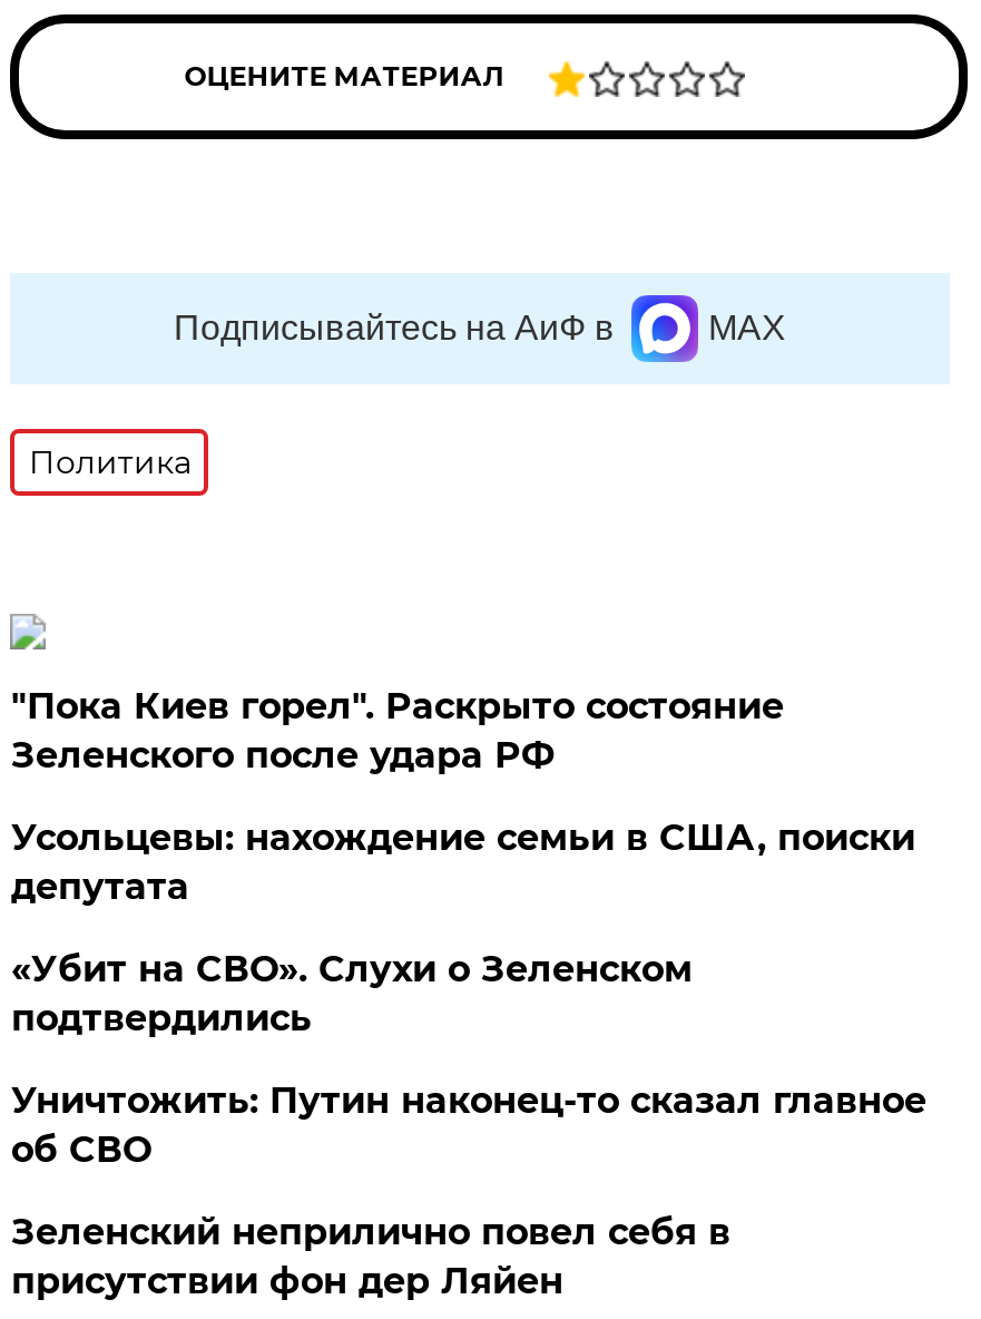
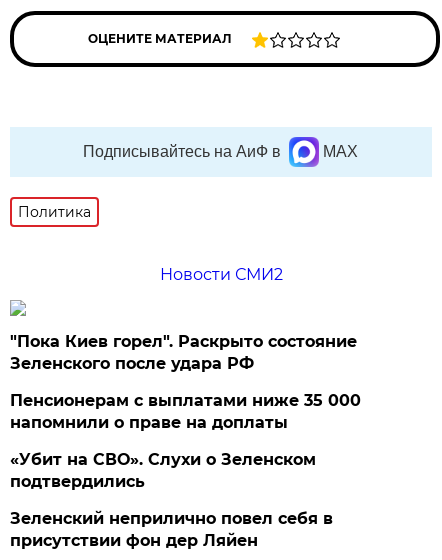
+ Новости СМИ2

moved down: "Пока Киев горел". Раскрыто состояние | Зеленского после удара РФ

- Усольцевы: нахождение семьи в США, поиски
- депутата
+ Пенсионерам с выплатами ниже 35 000
+ напомнили о праве на доплаты

moved down: «Убит на СВО». Слухи о Зеленском | подтвердились

- Уничтожить: Путин наконец-то сказал главное
- об СВО
